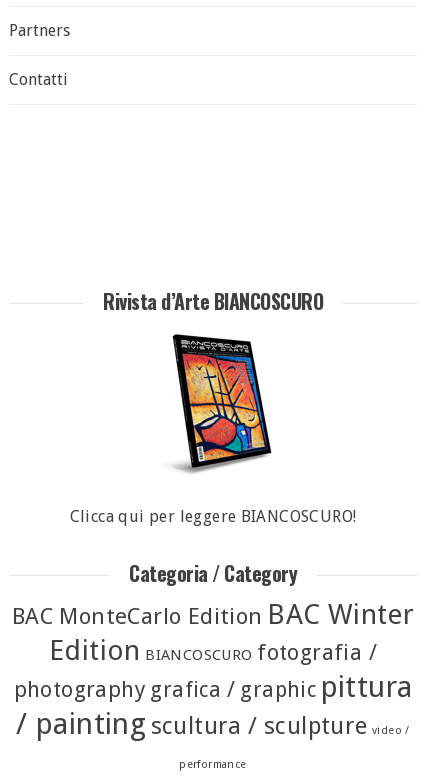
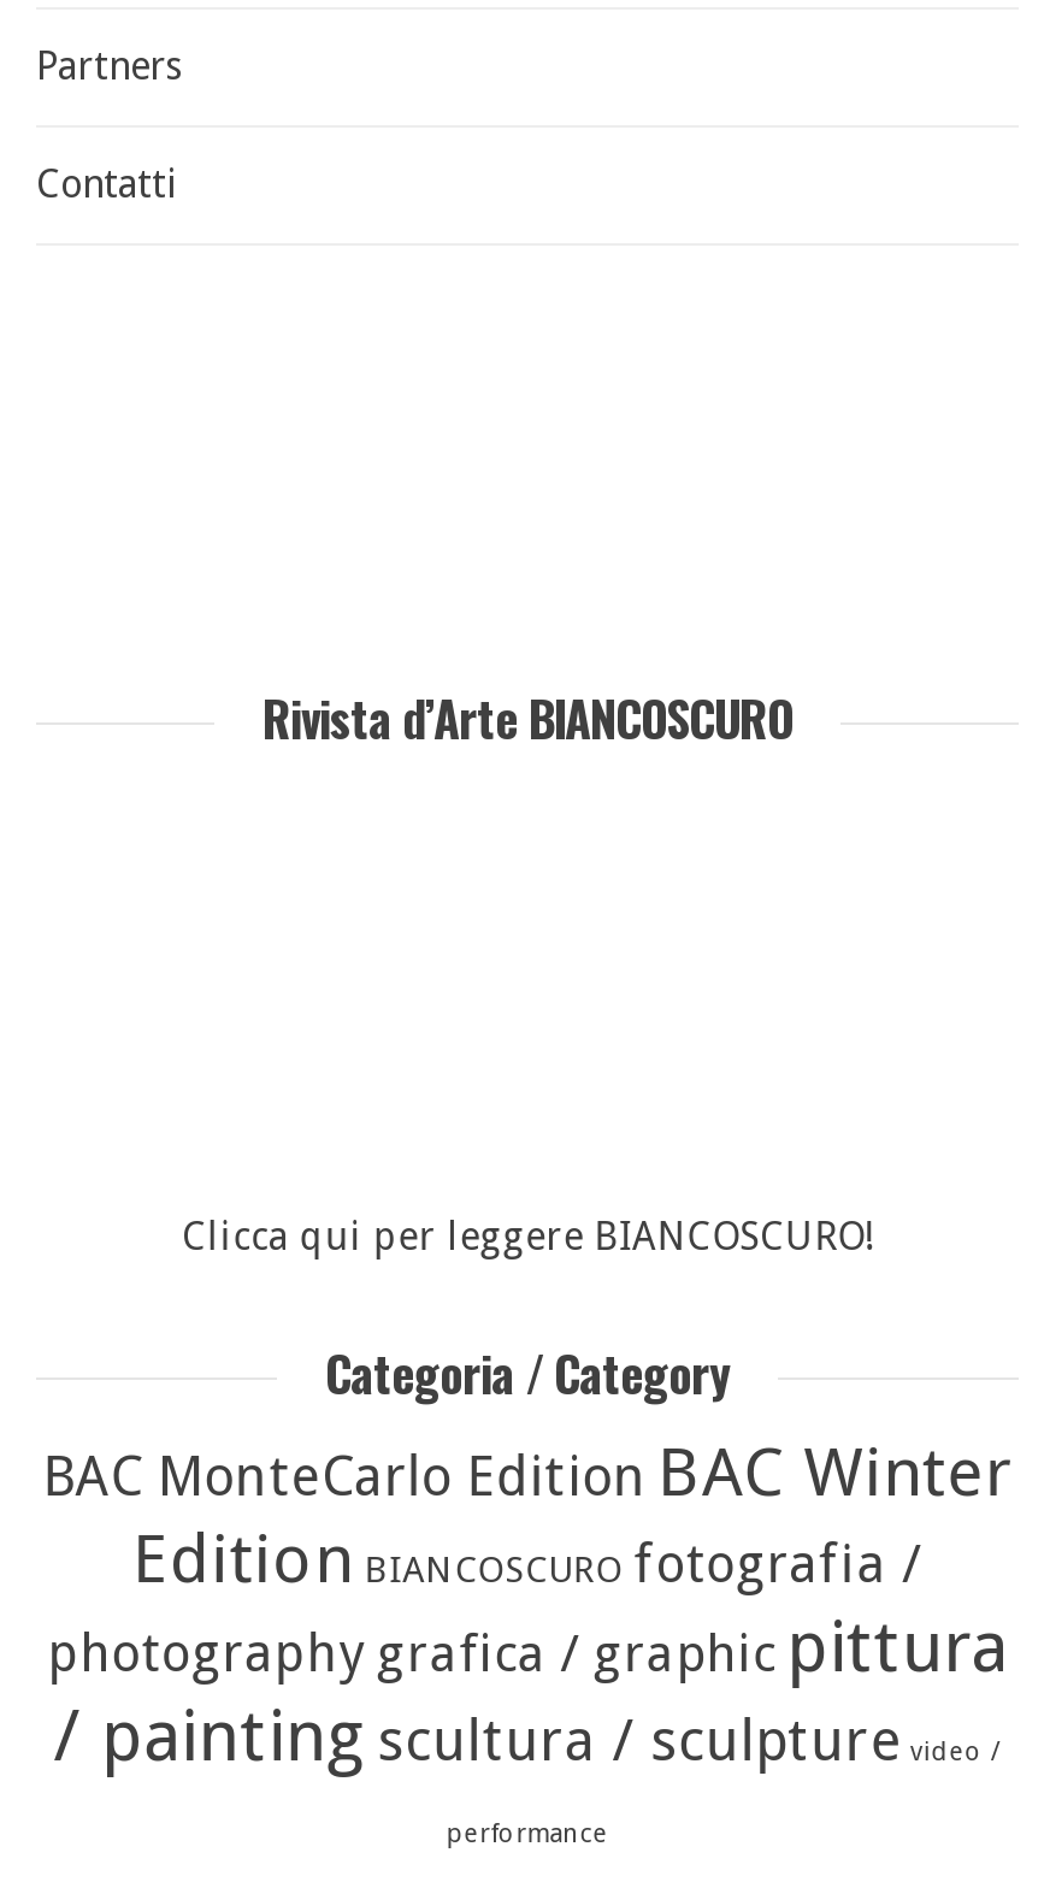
- [image]
